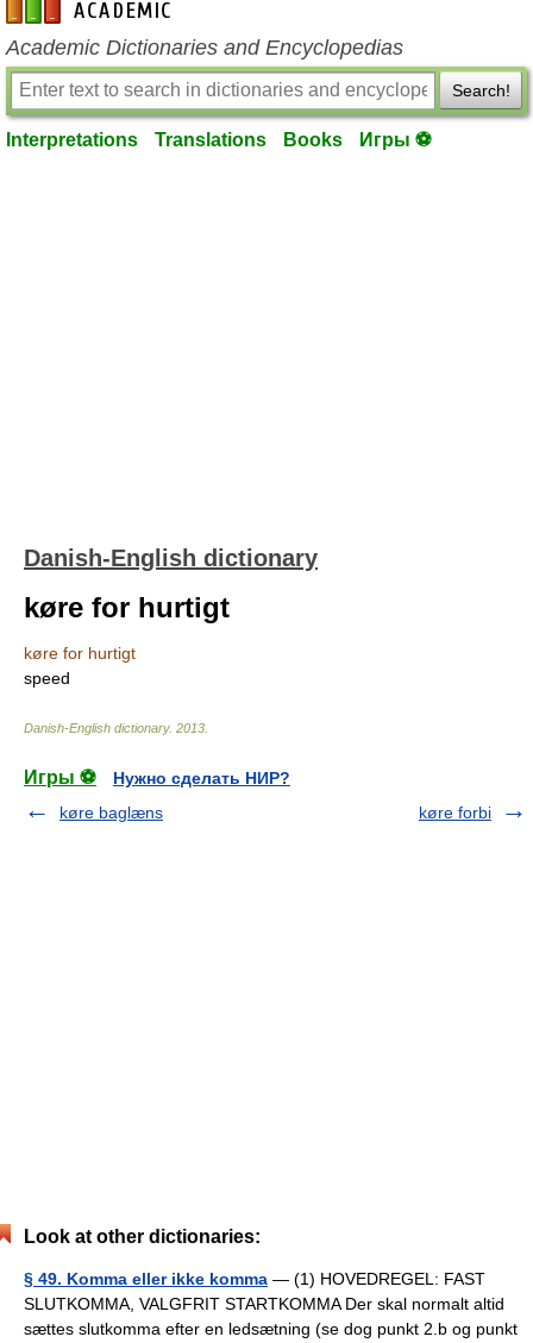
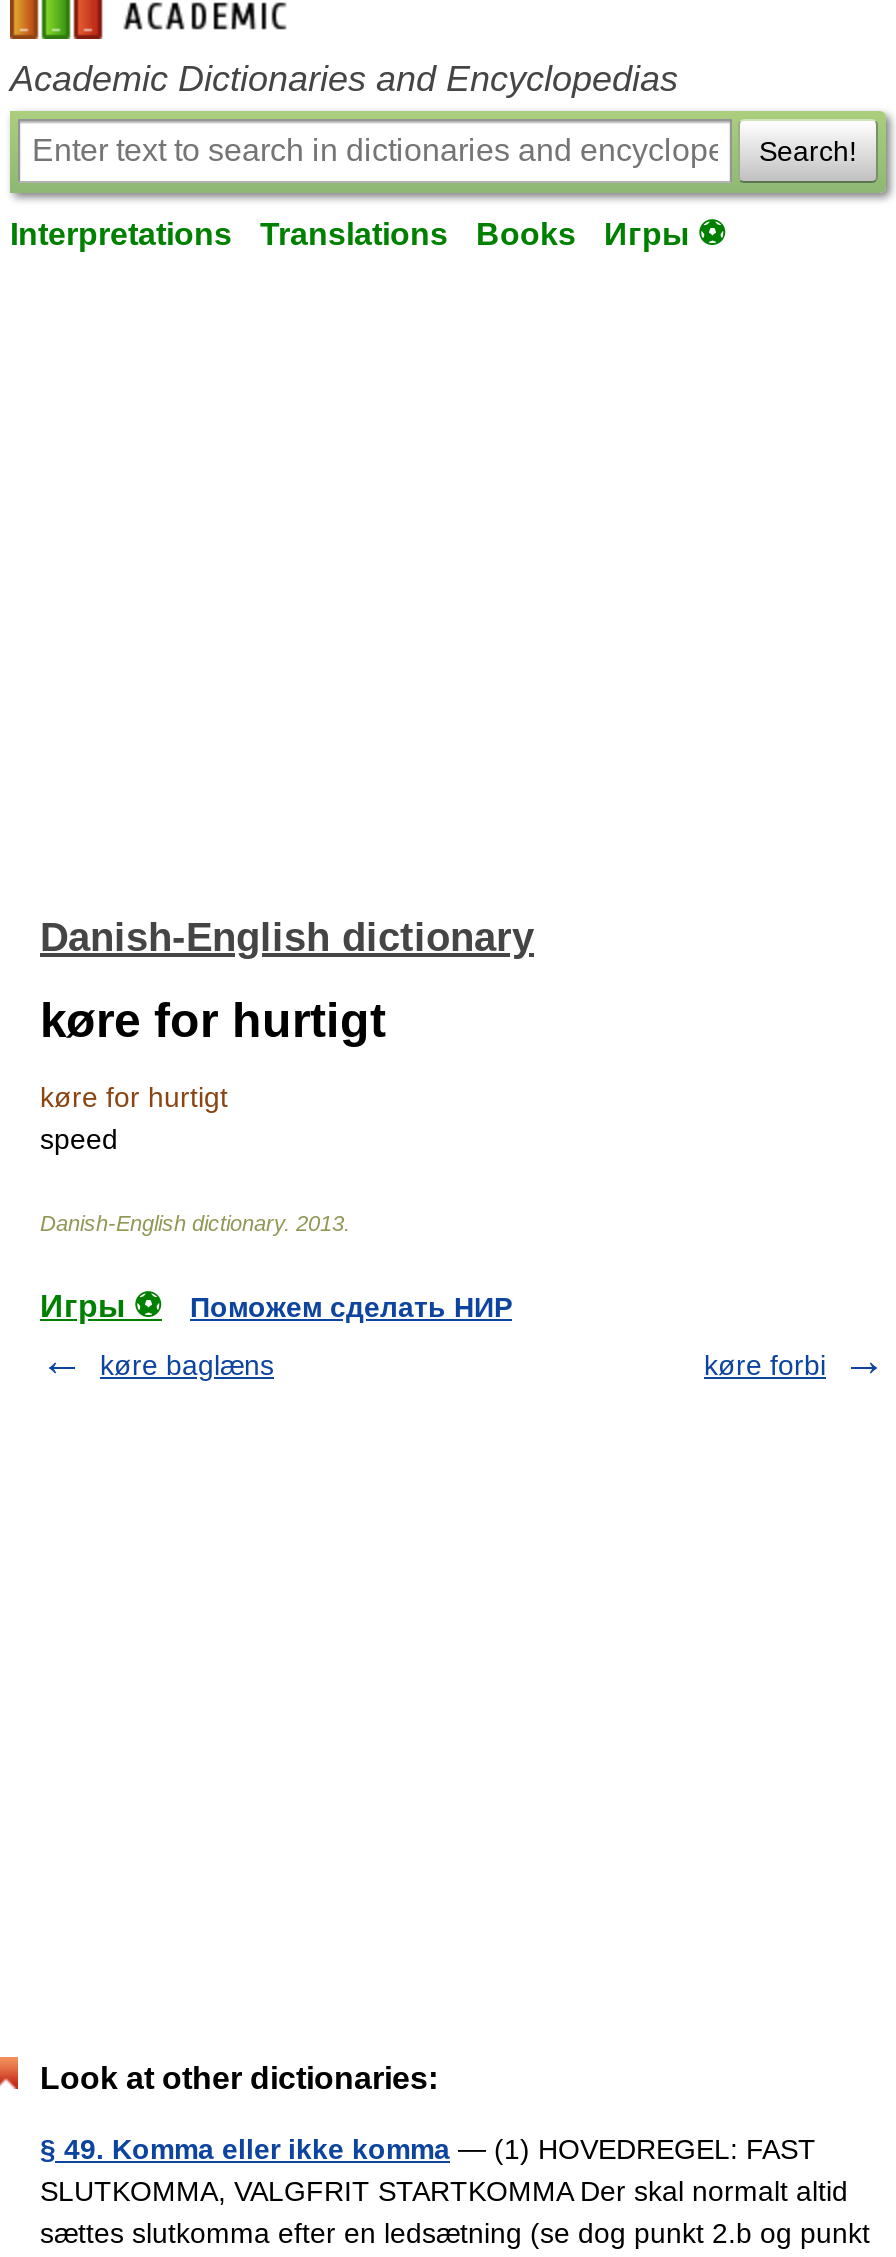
- Нужно сделать НИР?
+ Поможем сделать НИР
